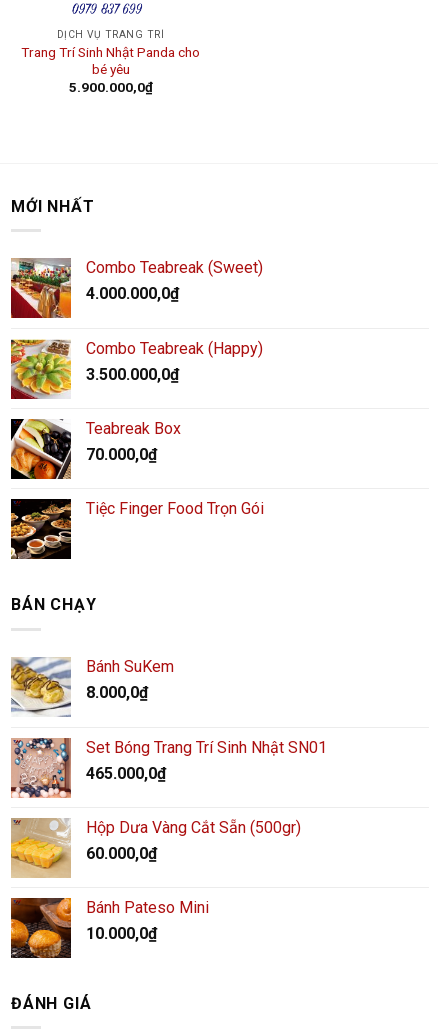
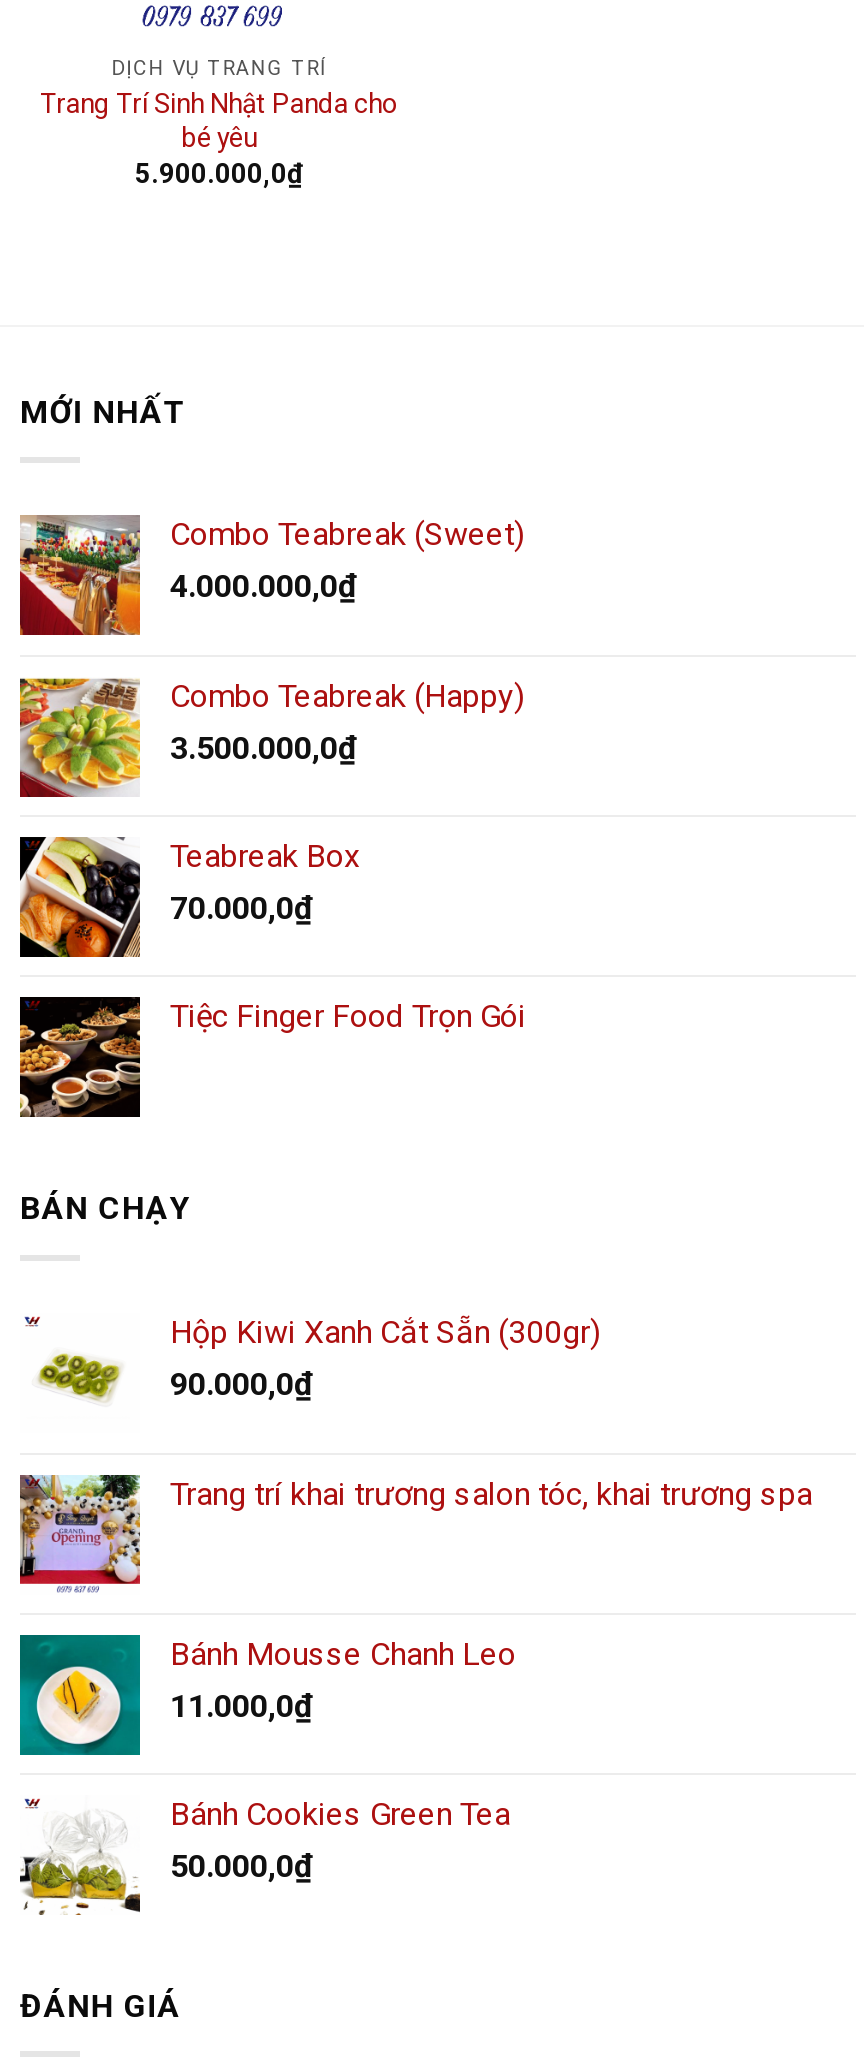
- [image]
- Bánh SuKem
- 8.000,0₫
+ [image]
+ Hộp Kiwi Xanh Cắt Sẵn (300gr)
+ 90.000,0₫

- [image]
- Set Bóng Trang Trí Sinh Nhật SN01
- 465.000,0₫
+ [image]
+ Trang trí khai trương salon tóc, khai trương spa

- [image]
- Hộp Dưa Vàng Cắt Sẵn (500gr)
- 60.000,0₫
+ [image]
+ Bánh Mousse Chanh Leo
+ 11.000,0₫

- [image]
- Bánh Pateso Mini
- 10.000,0₫
+ [image]
+ Bánh Cookies Green Tea
+ 50.000,0₫
